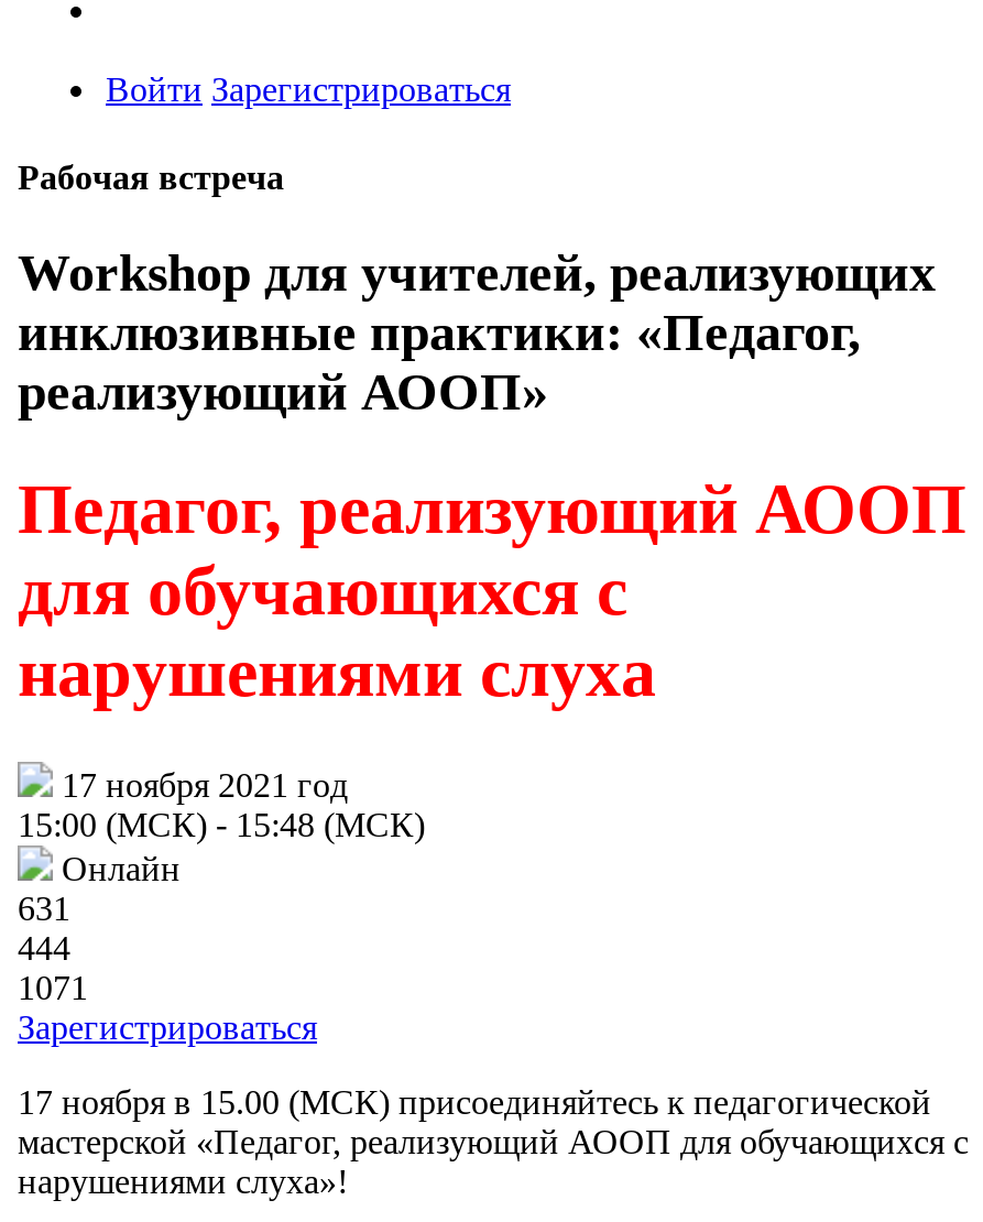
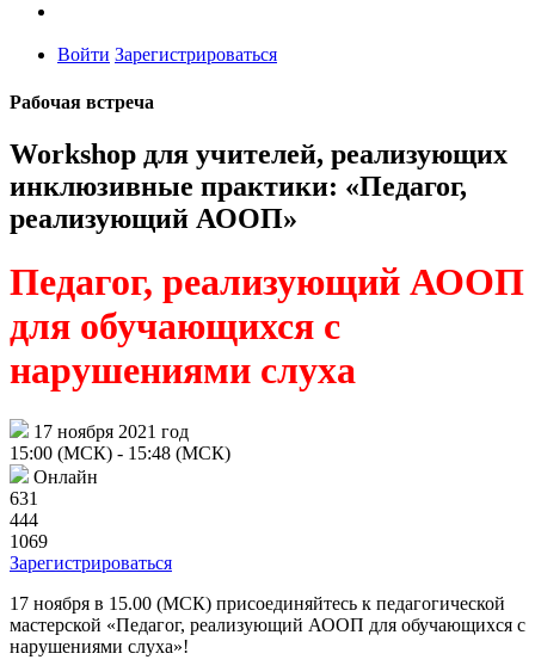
- 1071
+ 1069
